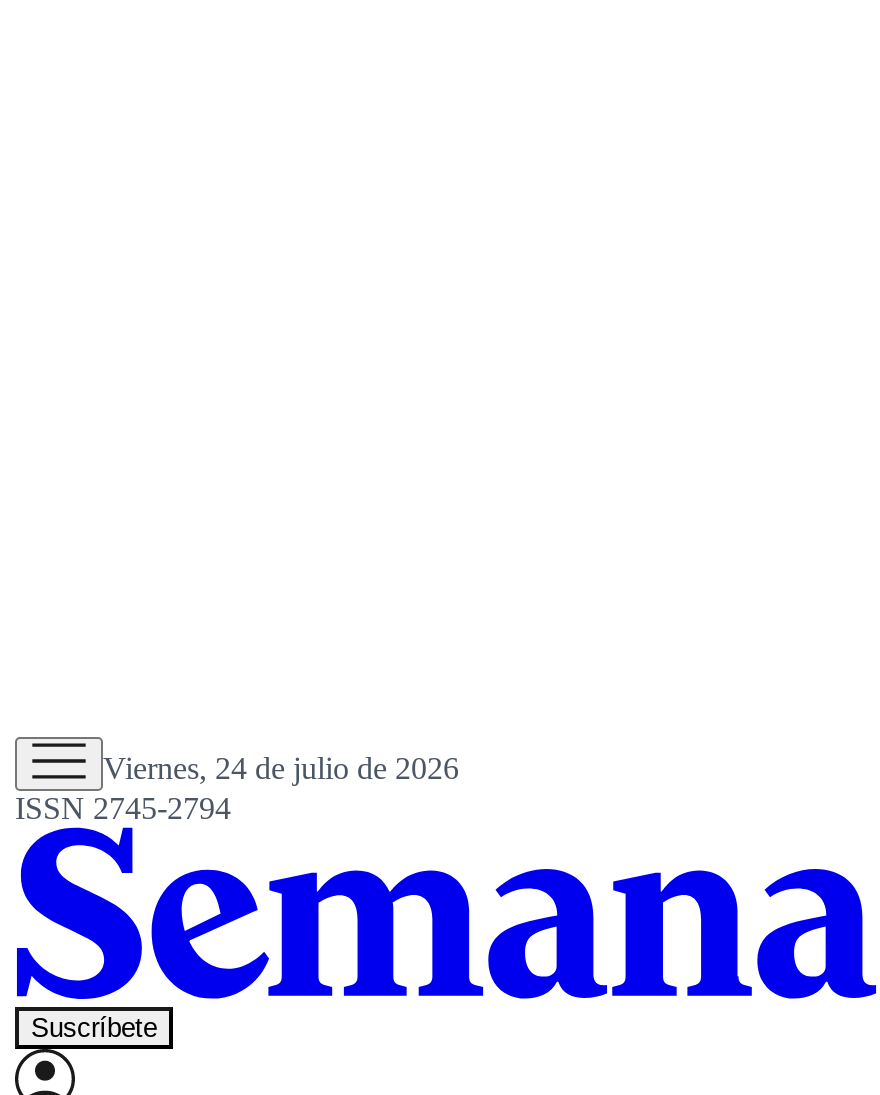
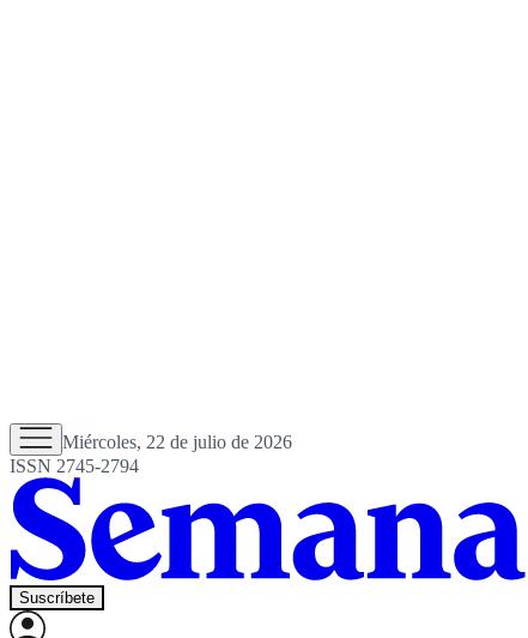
- Viernes, 24 de julio de 2026
+ Miércoles, 22 de julio de 2026
